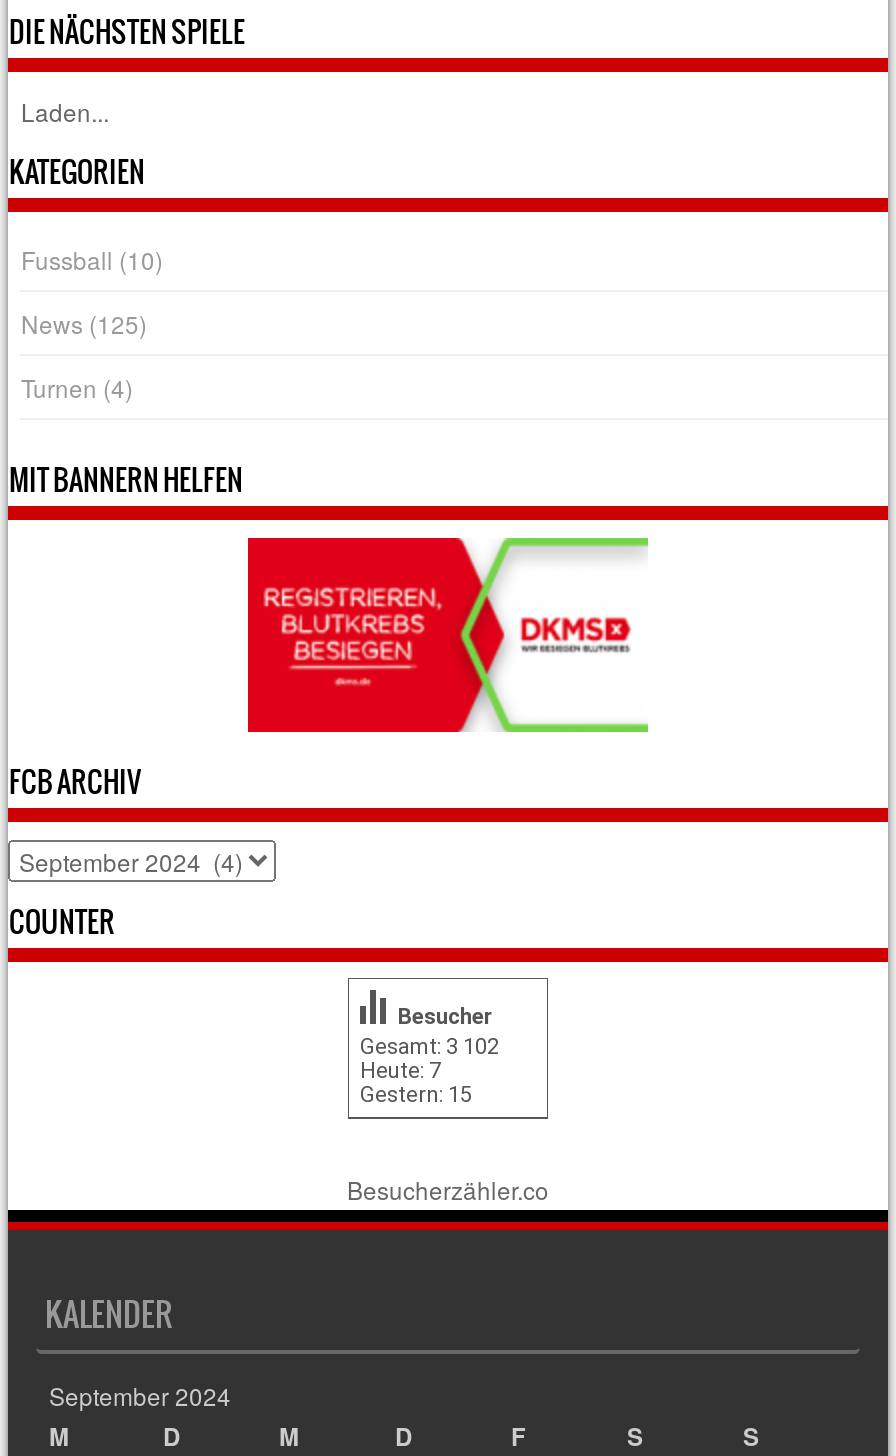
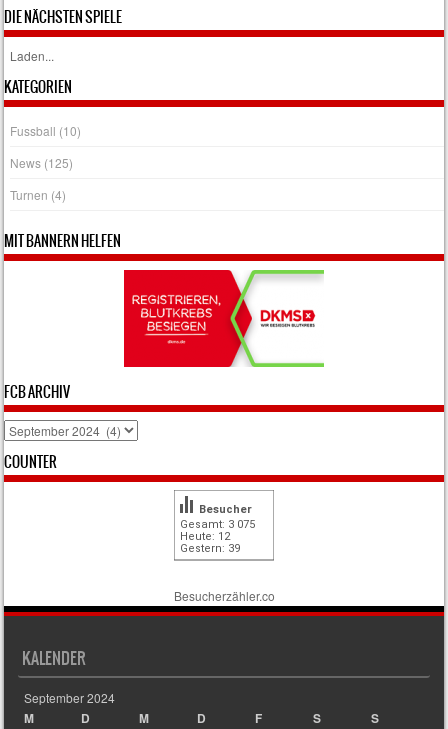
- Gesamt: 3 102
+ Gesamt: 3 075

- Heute: 7
+ Heute: 12

- Gestern: 15
+ Gestern: 39
